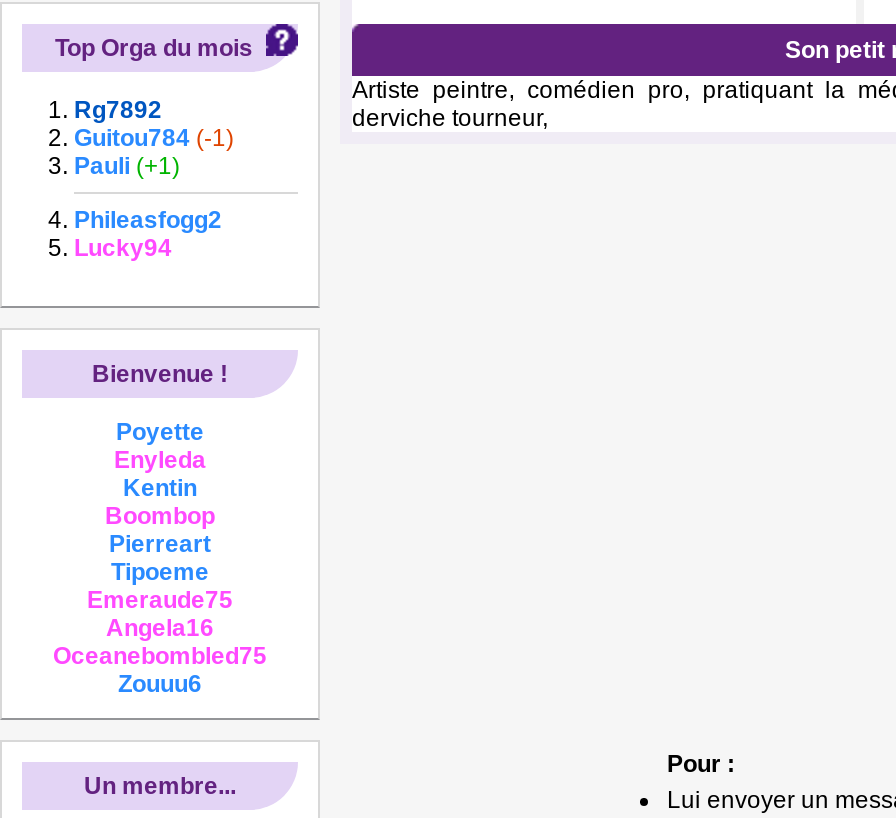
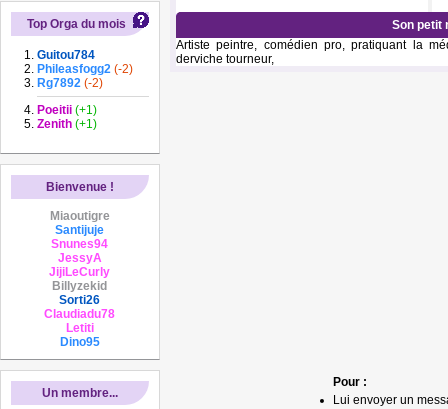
- Rg7892
- Guitou784 (-1)
- Pauli (+1)
+ Guitou784
+ Phileasfogg2 (-2)
+ Rg7892 (-2)

- Phileasfogg2
- Lucky94
+ Poeitii (+1)
+ Zenith (+1)

- Poyette
- Enyleda
- Kentin
- Boombop
- Pierreart
- Tipoeme
- Emeraude75
- Angela16
- Oceanebombled75
- Zouuu6
+ Miaoutigre
+ Santijuje
+ Snunes94
+ JessyA
+ JijiLeCurly
+ Billyzekid
+ Sorti26
+ Claudiadu78
+ Letiti
+ Dino95
